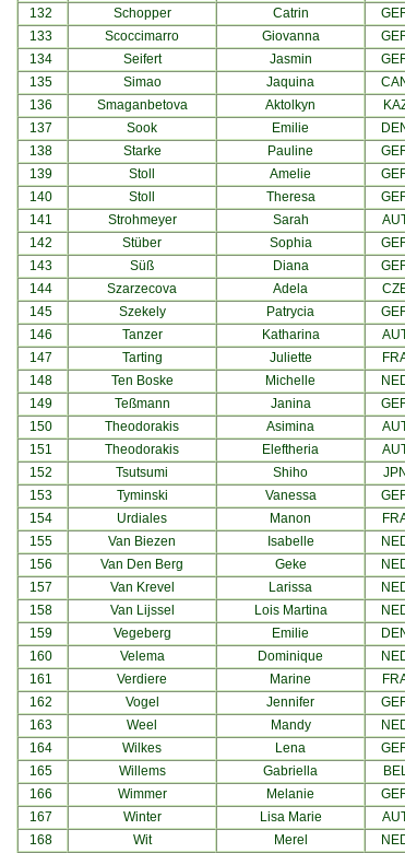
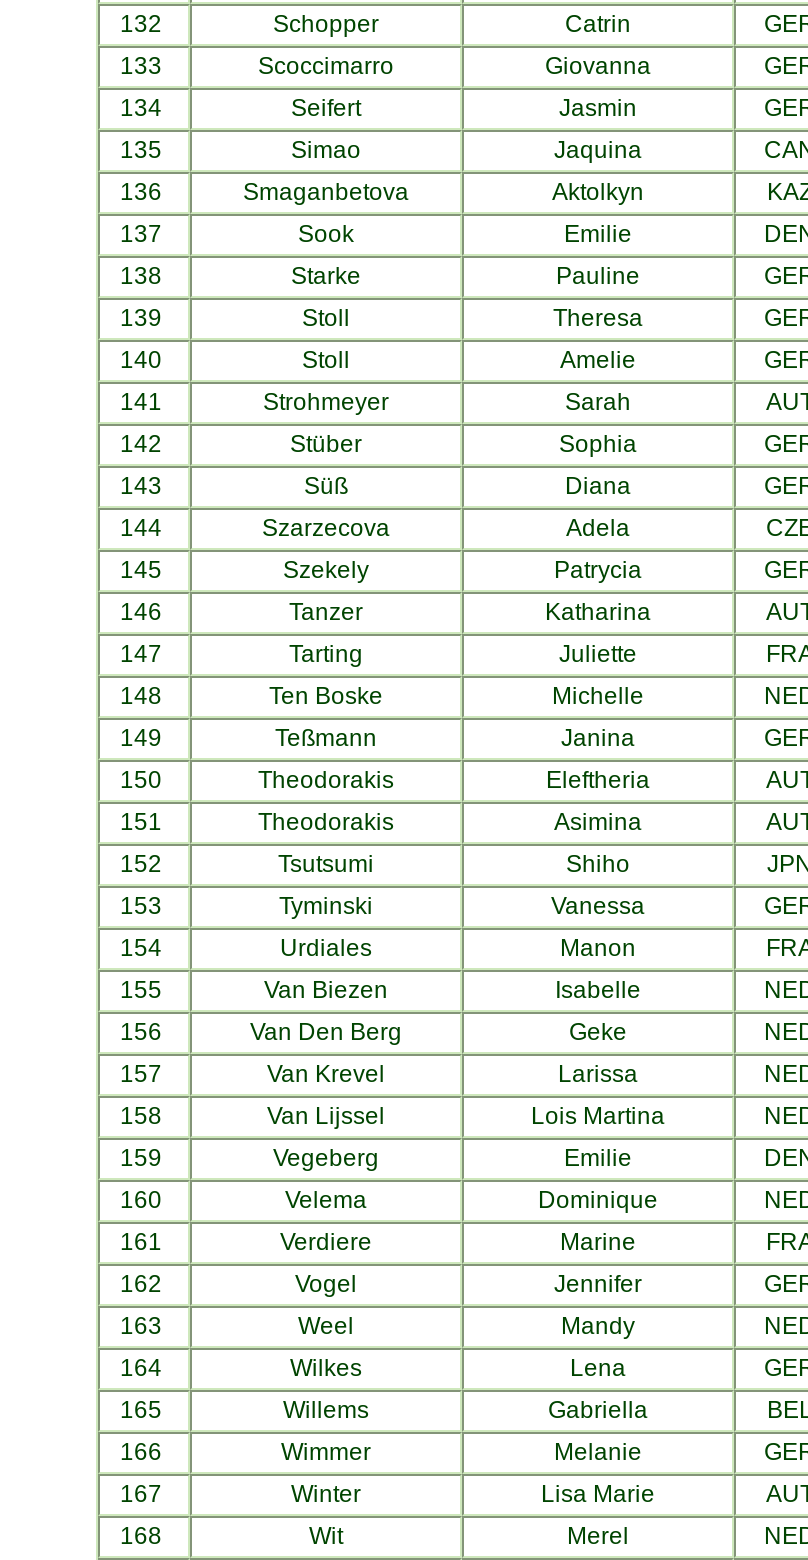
moved down: Amelie

moved up: Theresa

moved down: Asimina

moved up: Eleftheria
